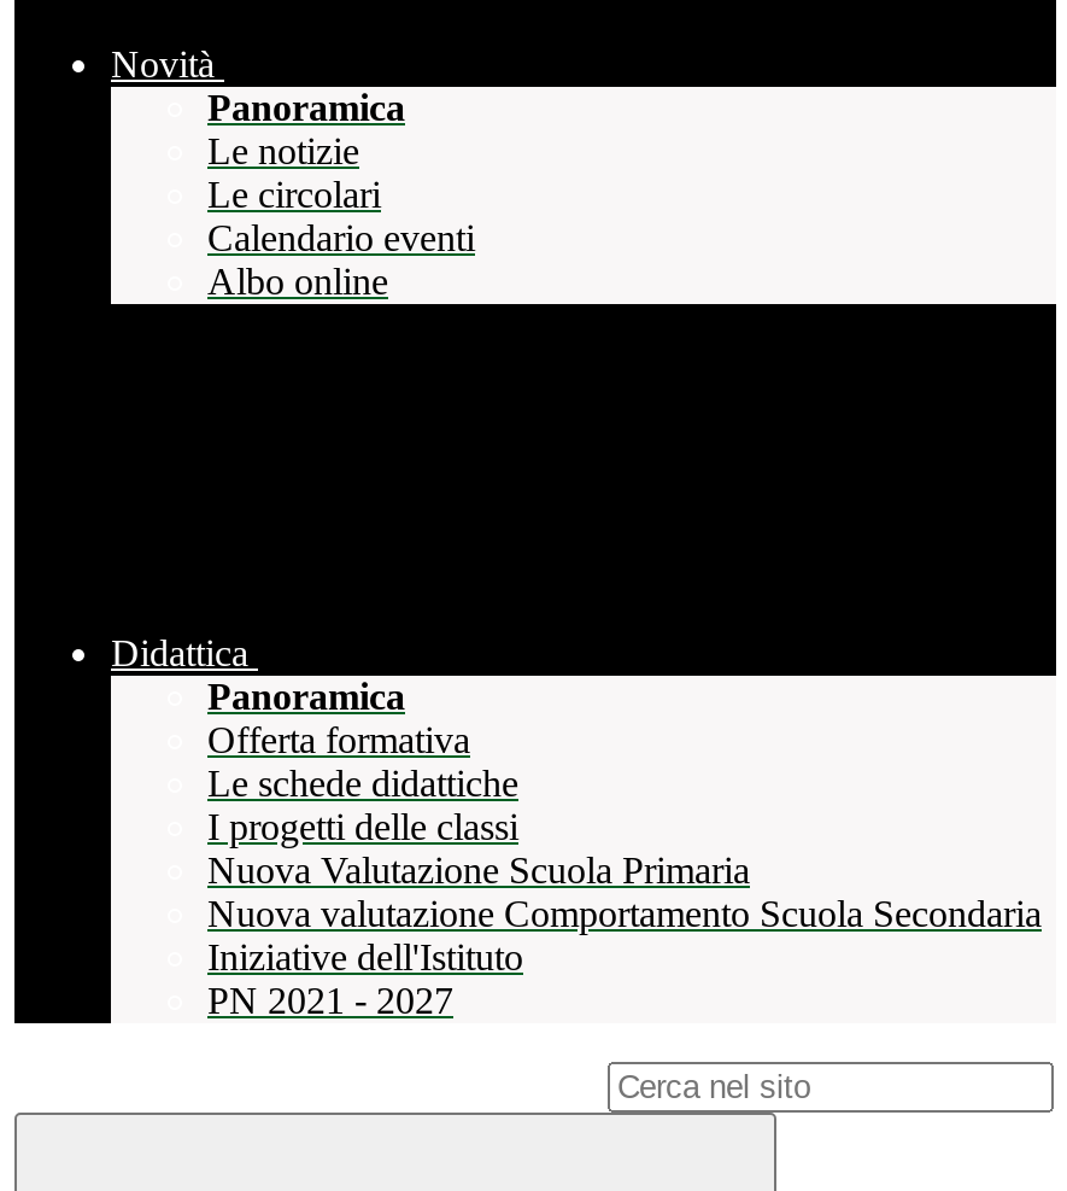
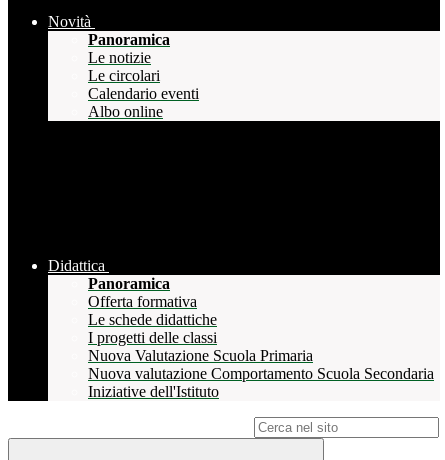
- PN 2021 - 2027
